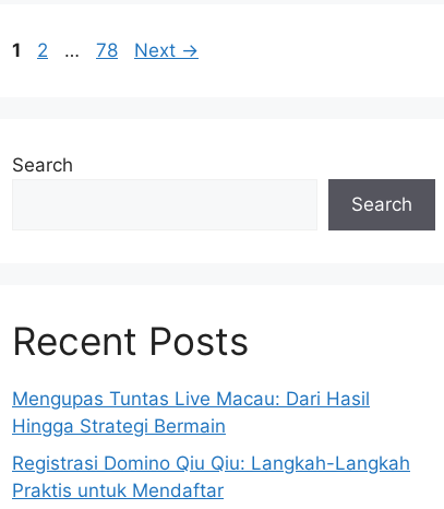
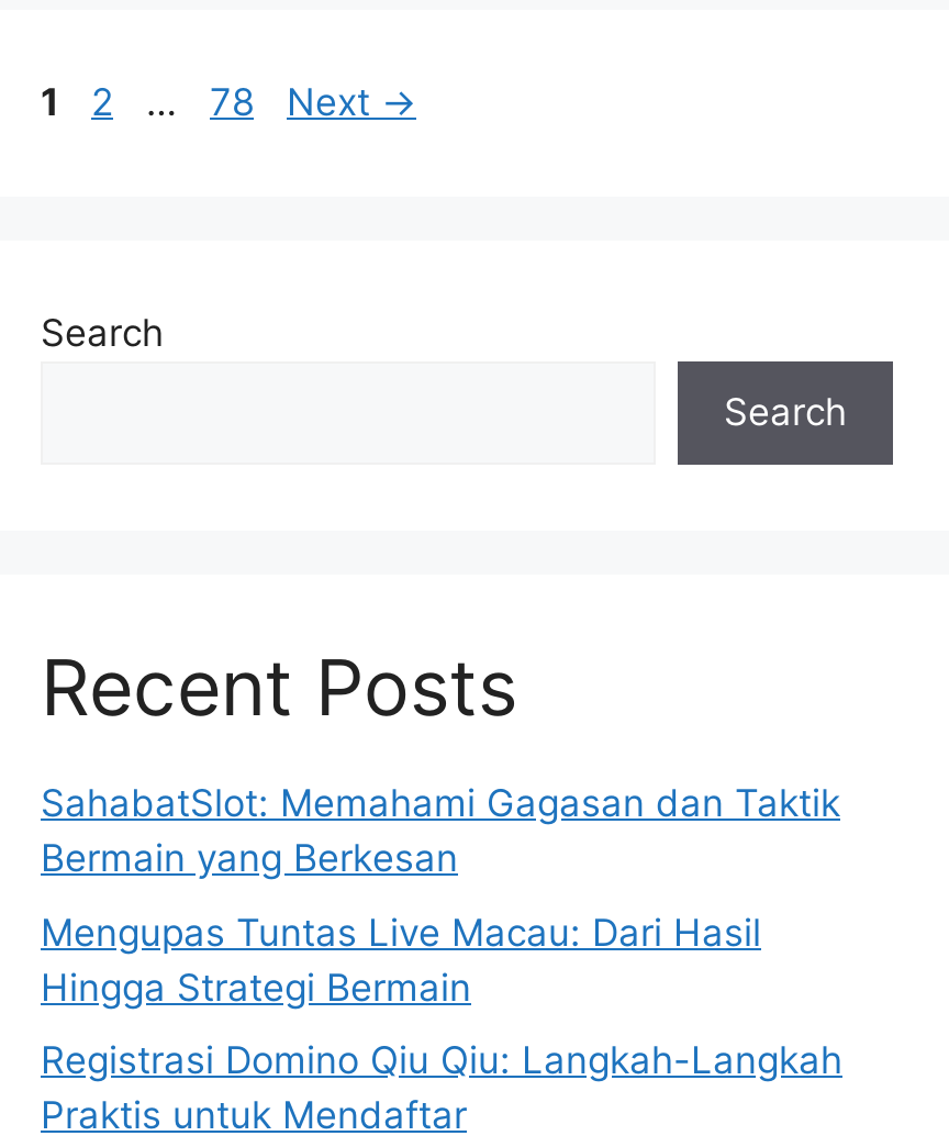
+ SahabatSlot: Memahami Gagasan dan Taktik
+ Bermain yang Berkesan
